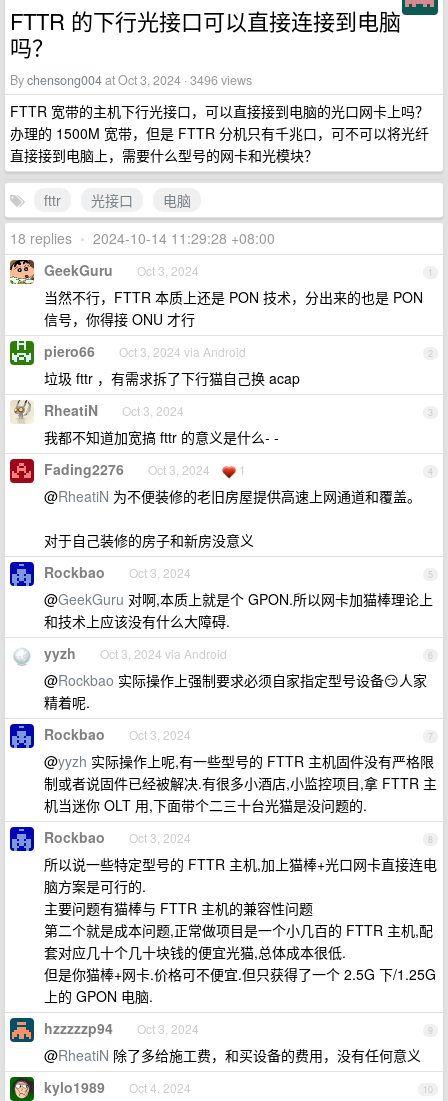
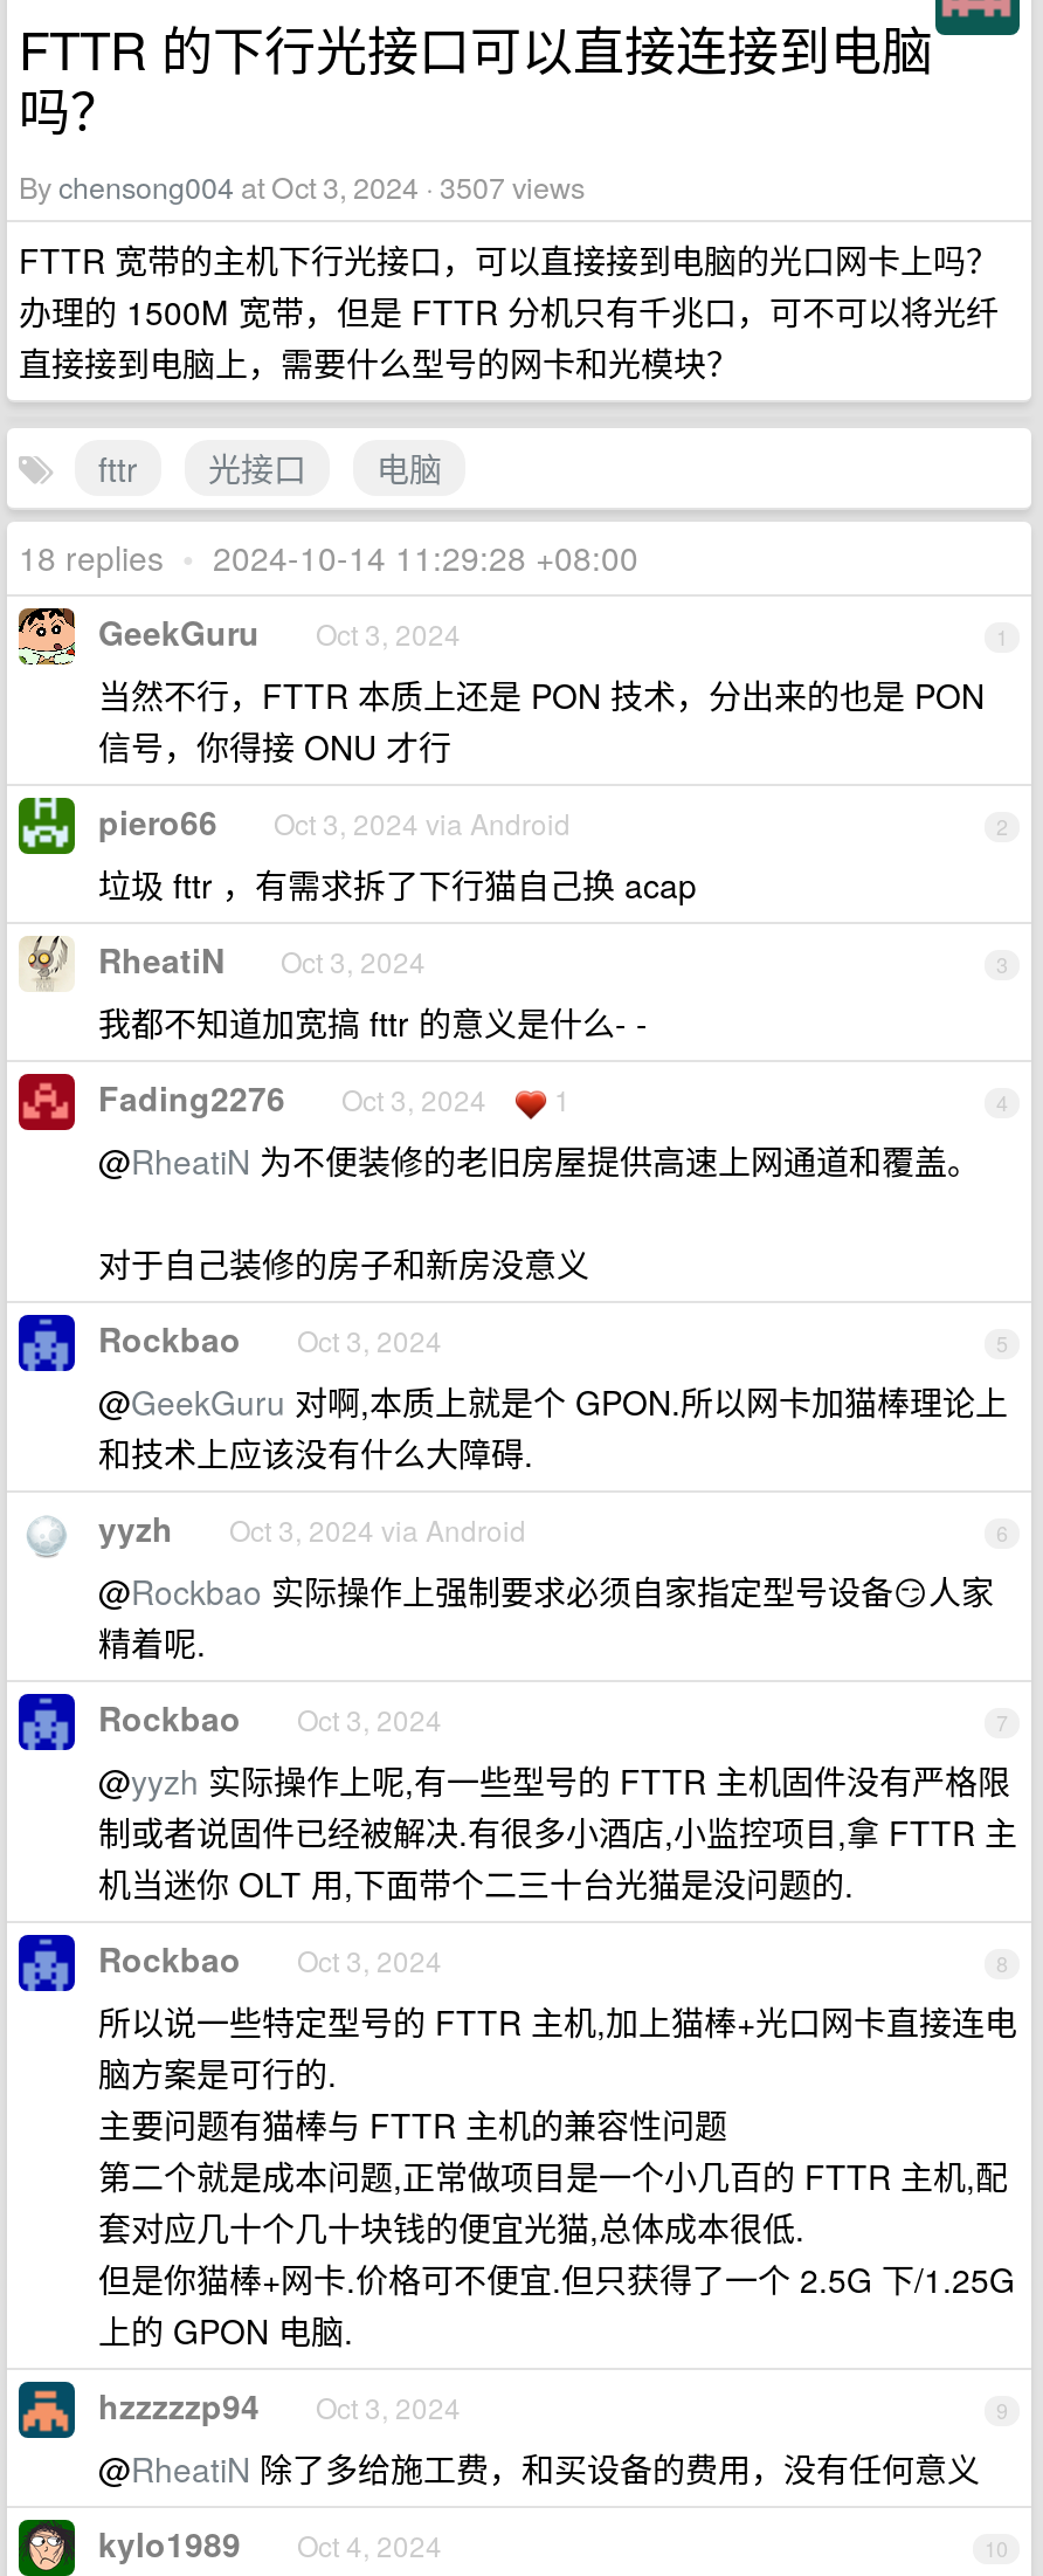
- By chensong004 at Oct 3, 2024 · 3496 views
+ By chensong004 at Oct 3, 2024 · 3507 views
